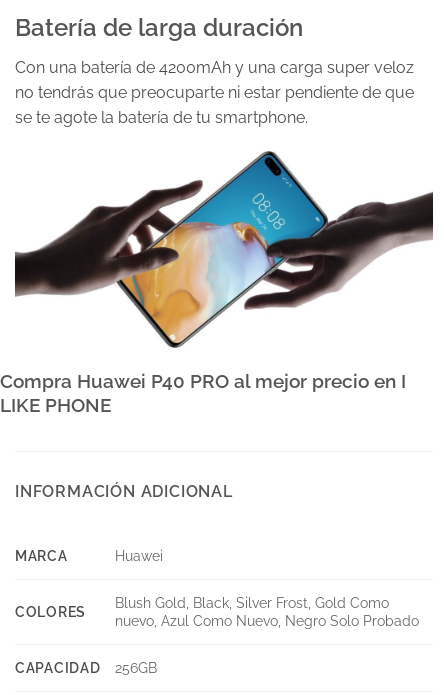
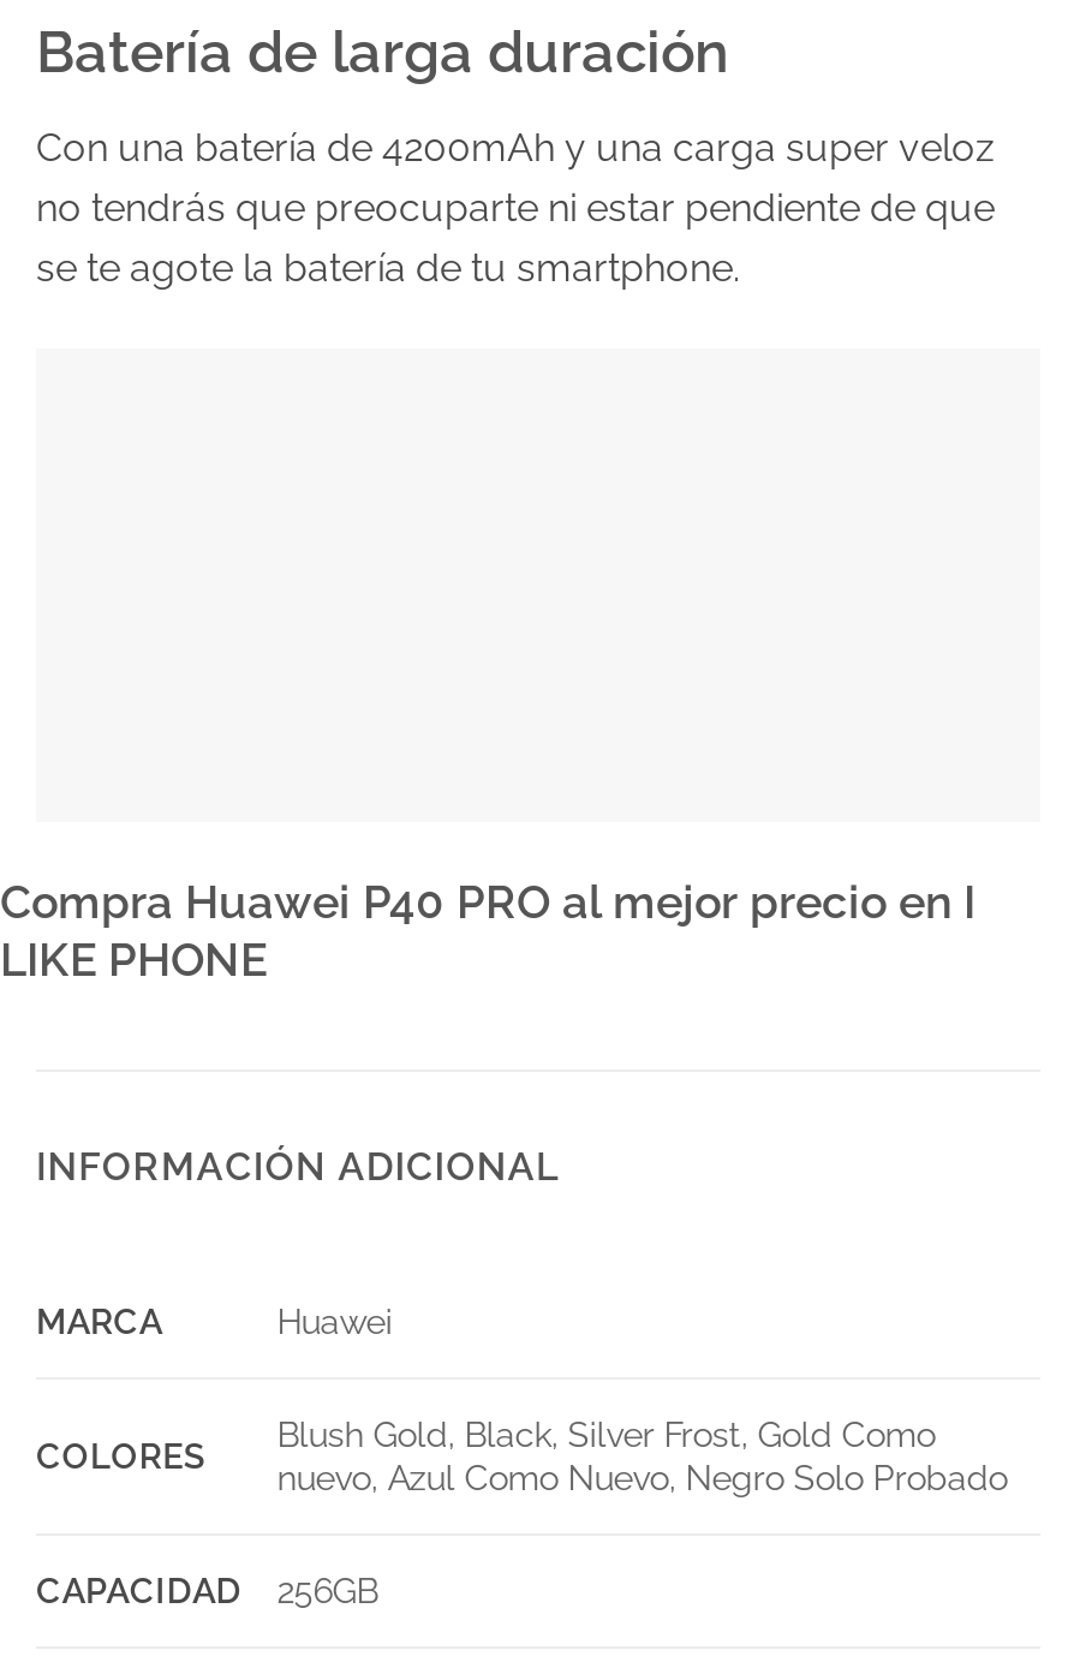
- [image]
